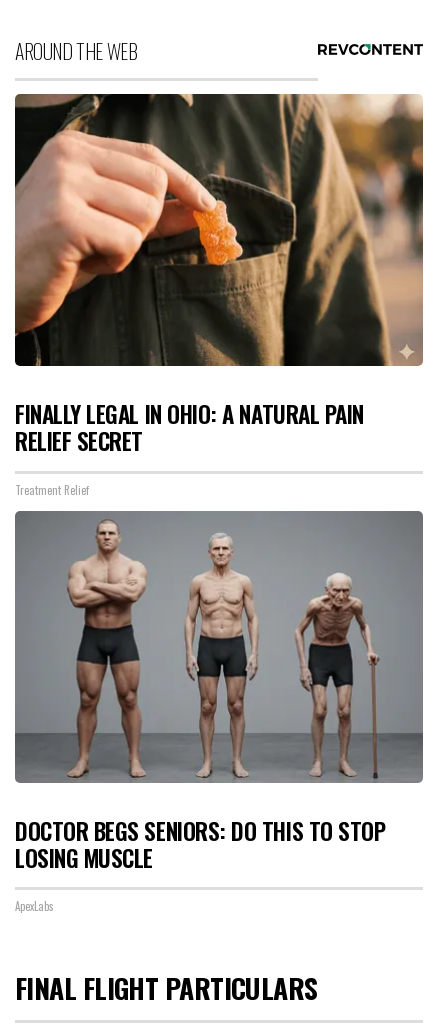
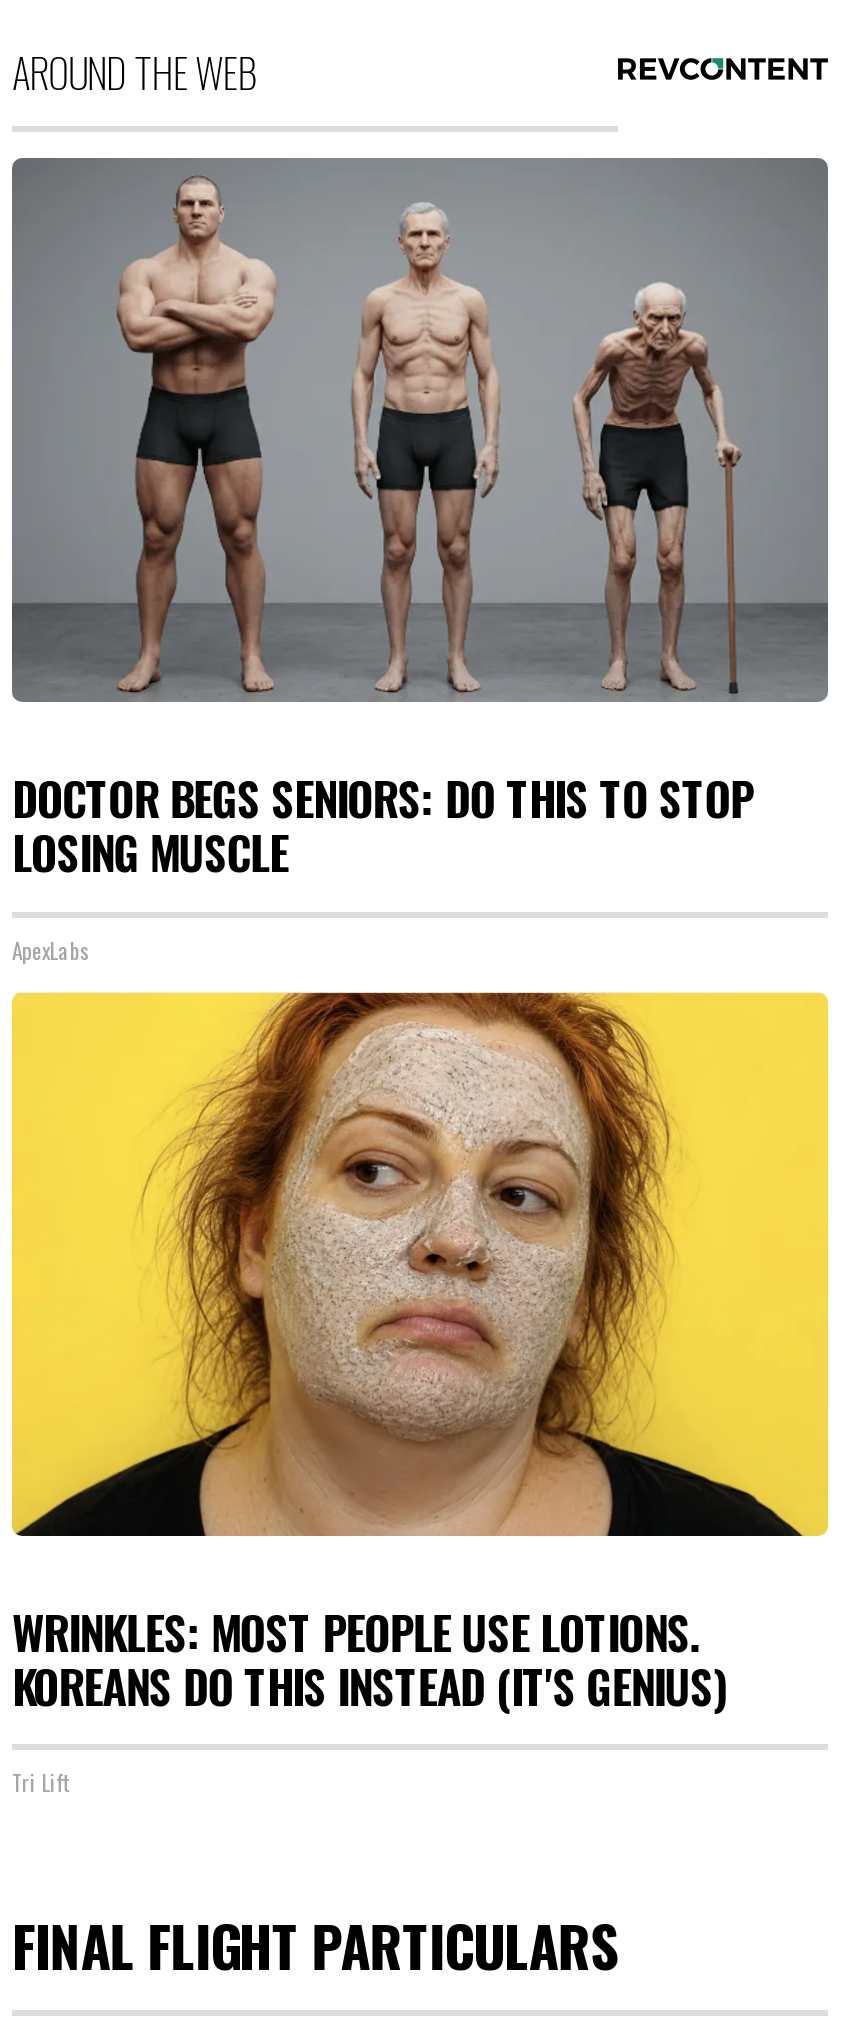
- [image]
- FINALLY LEGAL IN OHIO: A NATURAL PAIN
- RELIEF SECRET
- Treatment Relief

moved up: [image] | DOCTOR BEGS SENIORS: DO THIS TO STOP | LOSING MUSCLE | ApexLabs

+ [image]
+ WRINKLES: MOST PEOPLE USE LOTIONS.
+ KOREANS DO THIS INSTEAD (IT'S GENIUS)
+ Tri Lift
